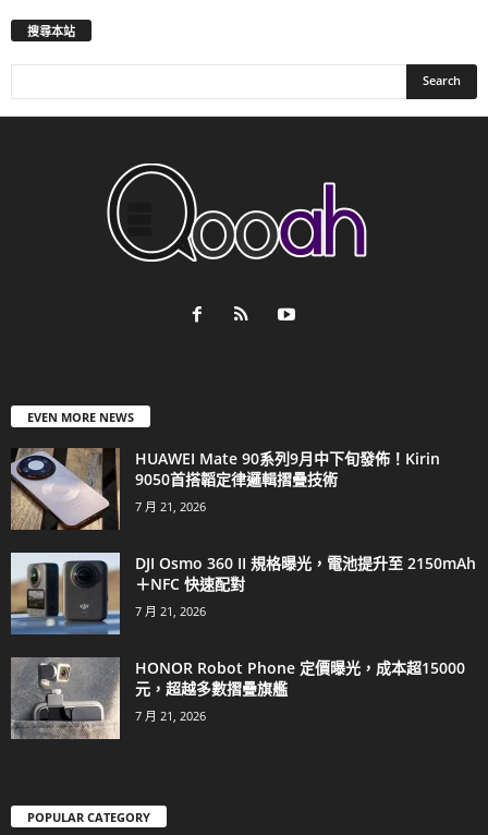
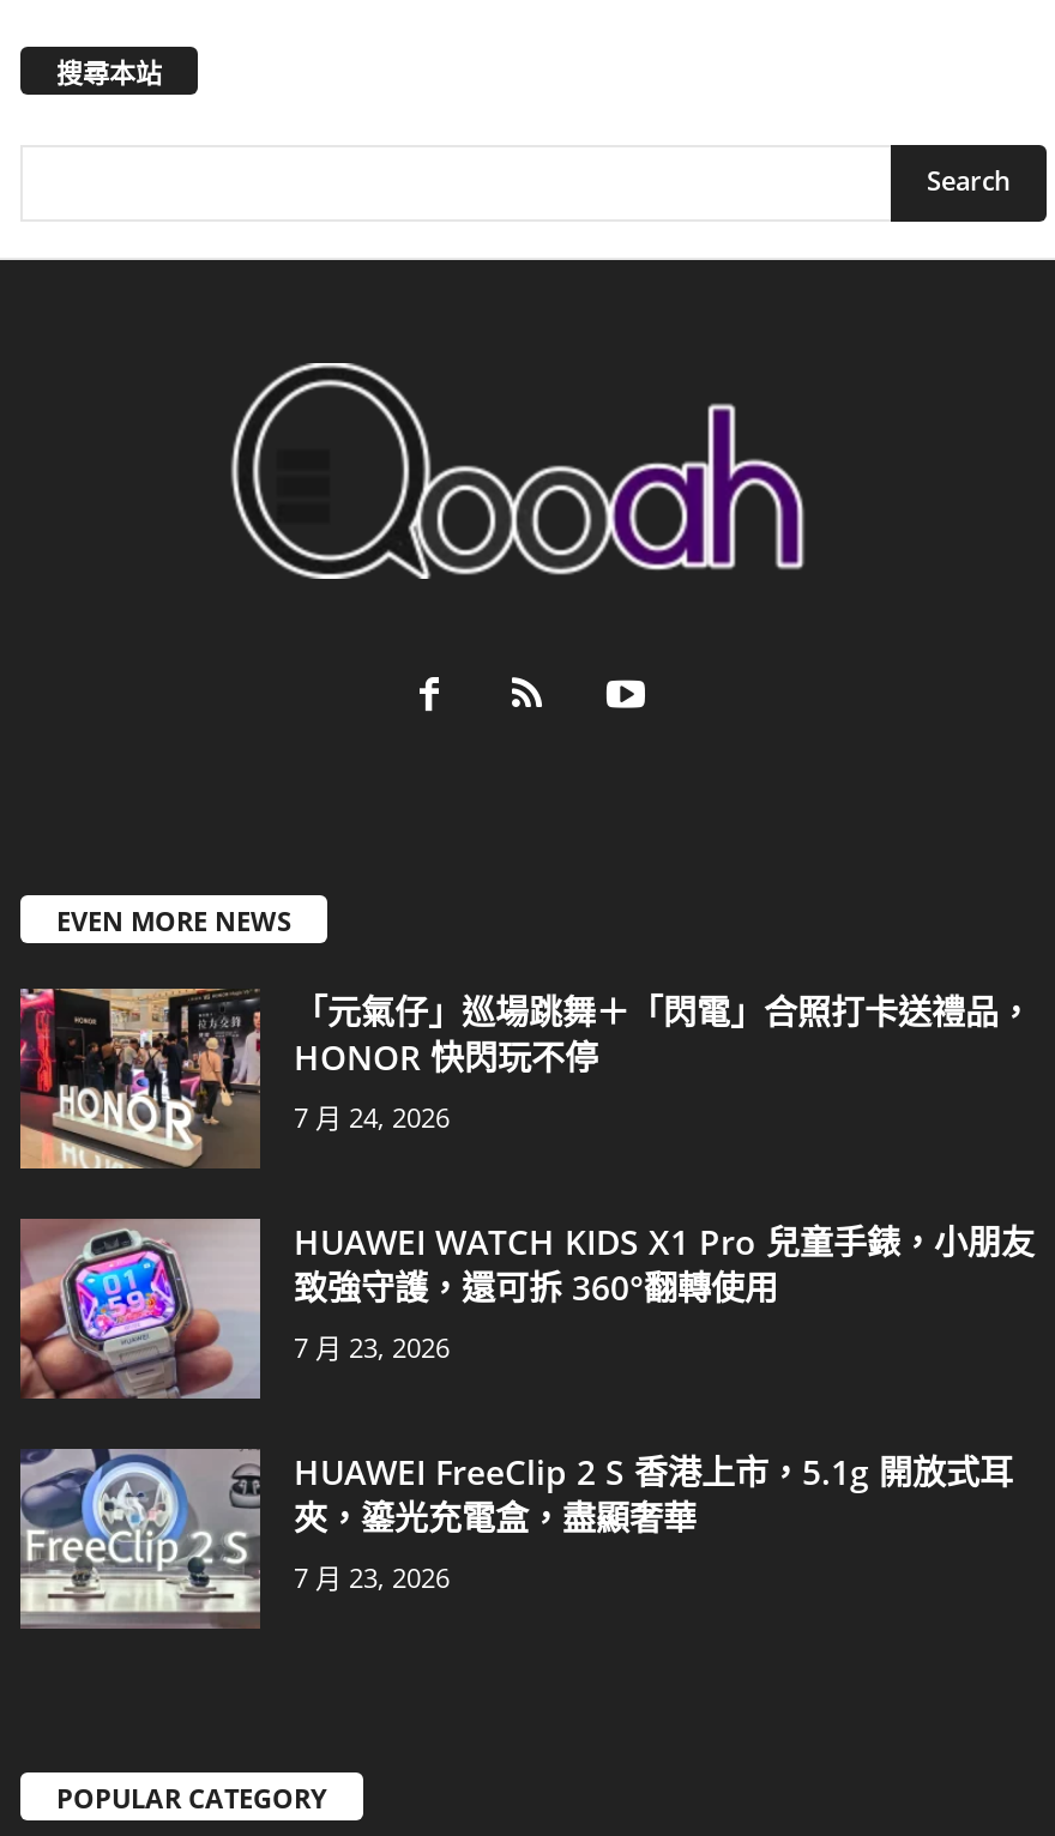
- [image]
- HUAWEI Mate 90系列9月中下旬發佈！Kirin
- 9050首搭韜定律邏輯摺疊技術
- 7 月 21, 2026
+ [image]
+ 「元氣仔」巡場跳舞＋「閃電」合照打卡送禮品，
+ HONOR 快閃玩不停
+ 7 月 24, 2026

- [image]
- DJI Osmo 360 II 規格曝光，電池提升至 2150mAh
- ＋NFC 快速配對
- 7 月 21, 2026
+ [image]
+ HUAWEI WATCH KIDS X1 Pro 兒童手錶，小朋友
+ 致強守護，還可拆 360°翻轉使用
+ 7 月 23, 2026

- [image]
- HONOR Robot Phone 定價曝光，成本超15000
- 元，超越多數摺疊旗艦
- 7 月 21, 2026
+ [image]
+ HUAWEI FreeClip 2 S 香港上市，5.1g 開放式耳
+ 夾，鎏光充電盒，盡顯奢華
+ 7 月 23, 2026
